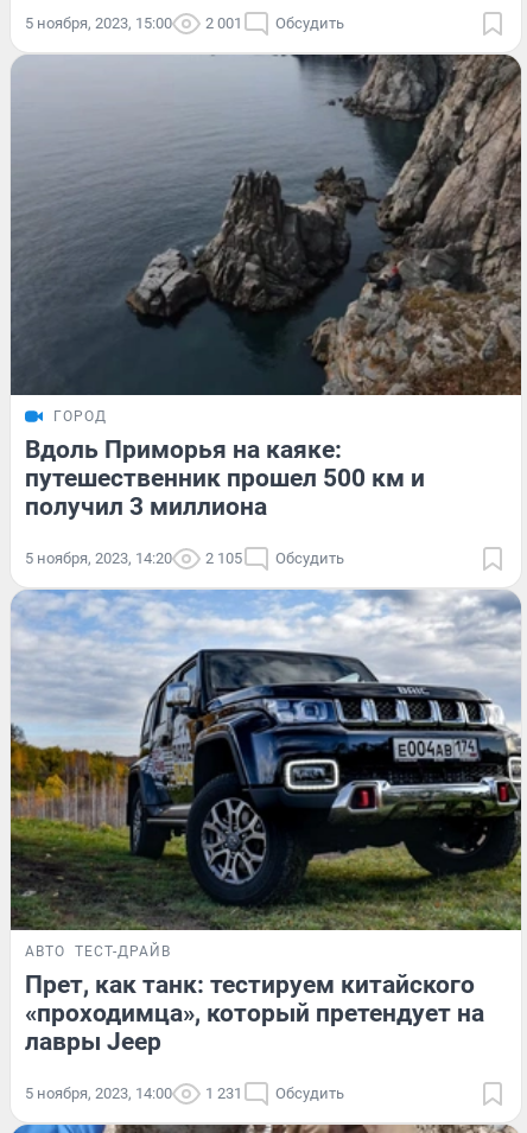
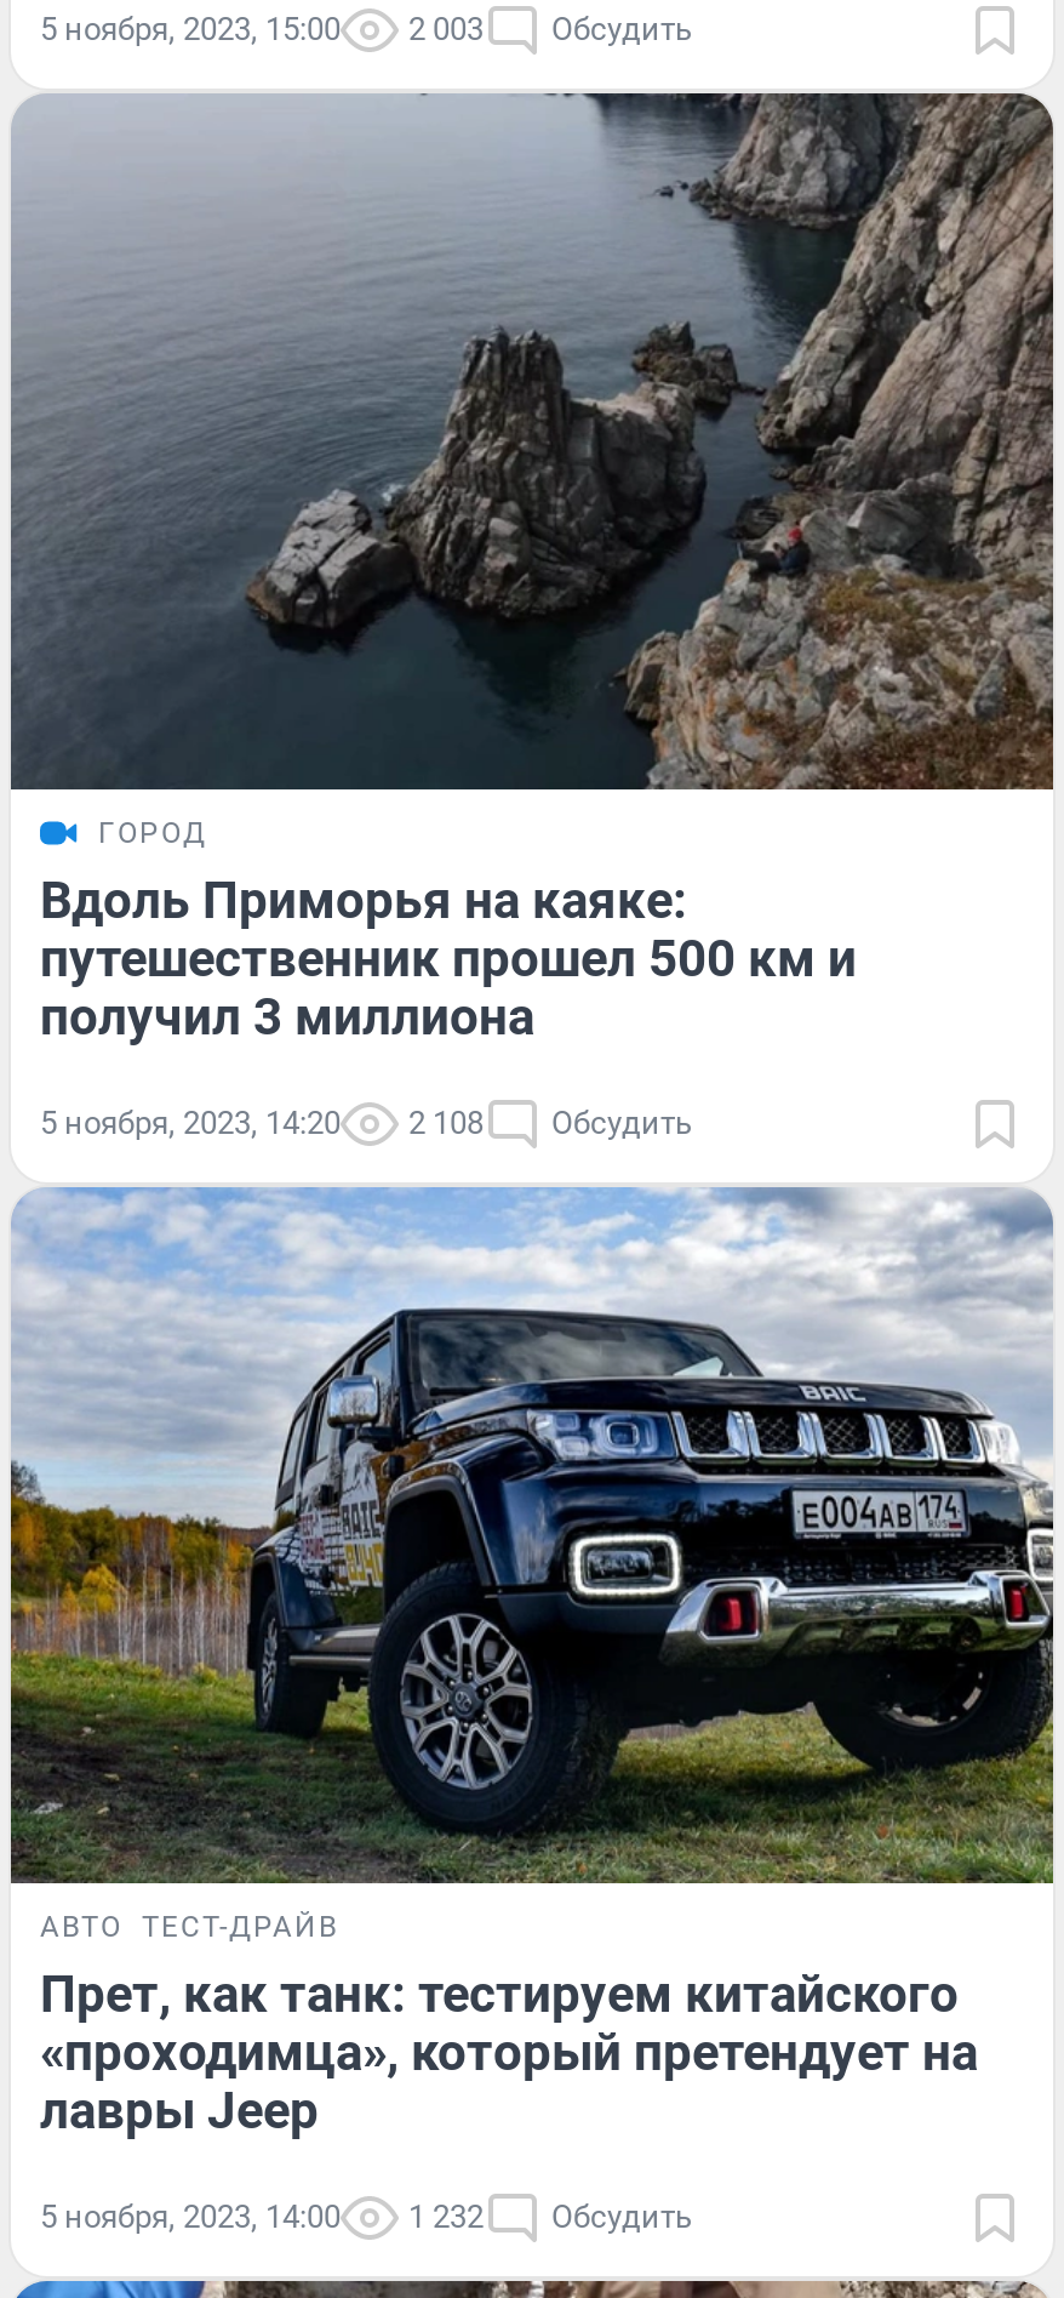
- 5 ноября, 2023, 15:00 2 001 Обсудить
+ 5 ноября, 2023, 15:00 2 003 Обсудить

- 5 ноября, 2023, 14:20 2 105 Обсудить
+ 5 ноября, 2023, 14:20 2 108 Обсудить

- 5 ноября, 2023, 14:00 1 231 Обсудить
+ 5 ноября, 2023, 14:00 1 232 Обсудить
